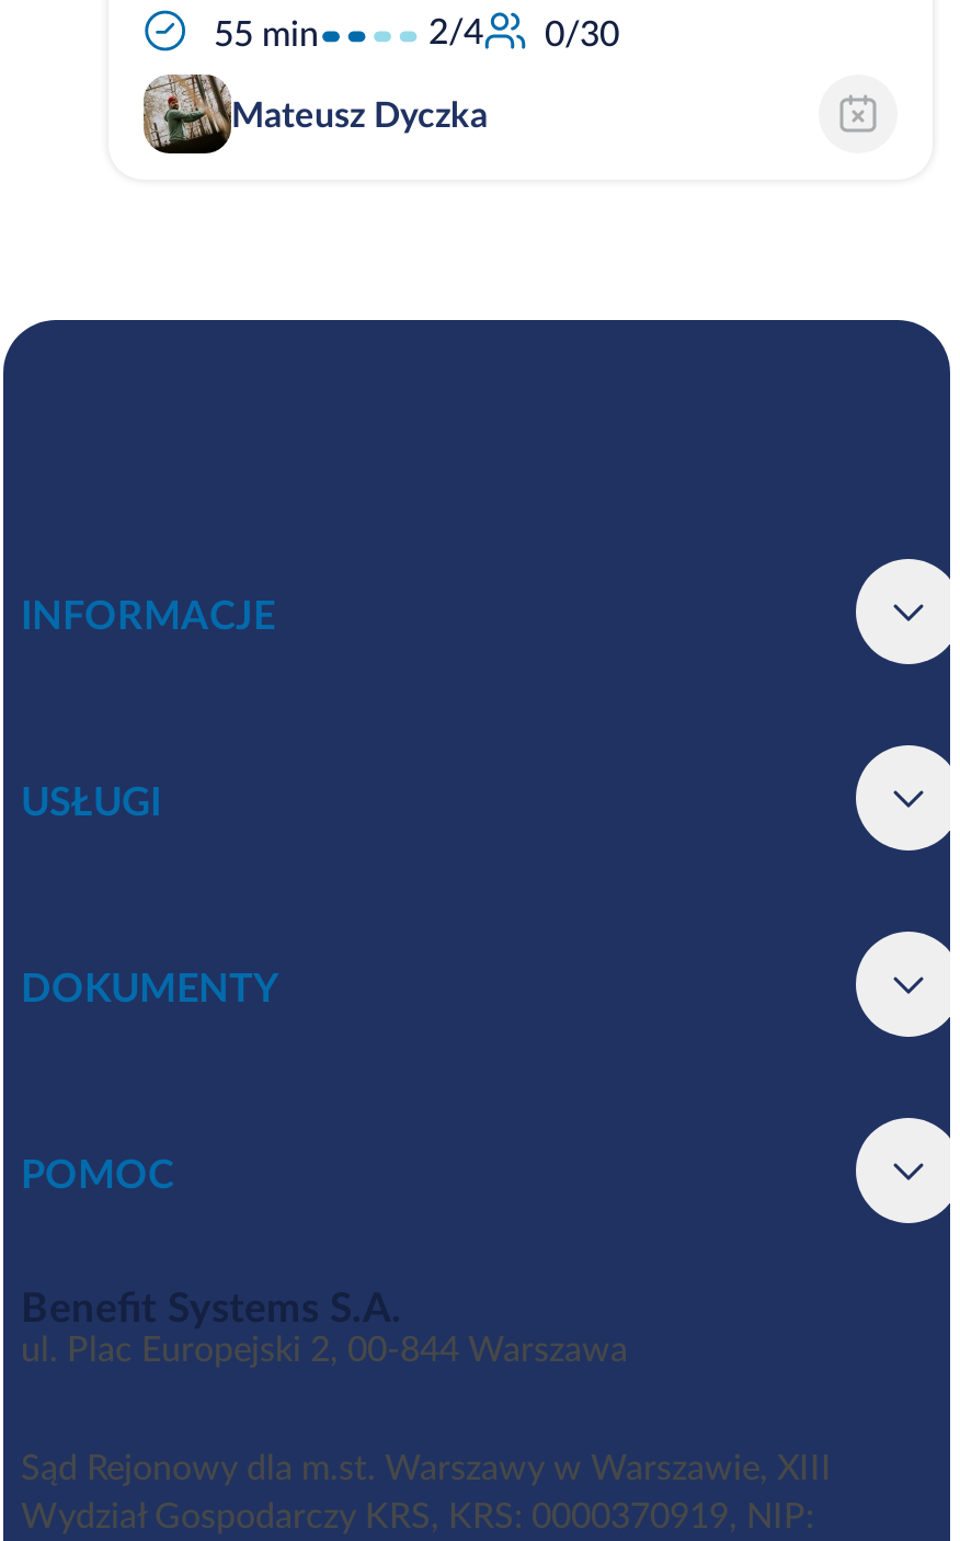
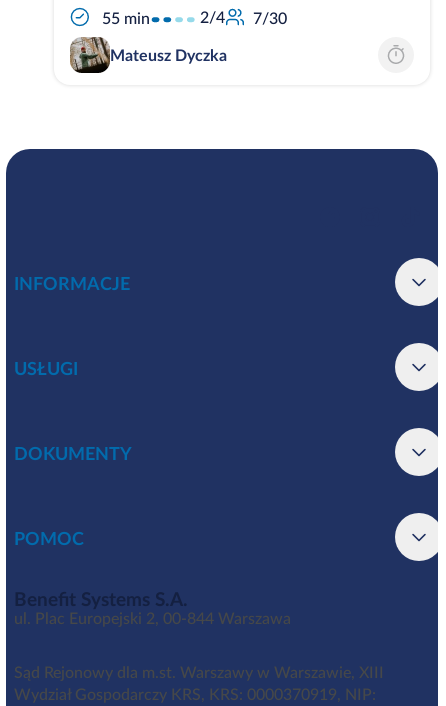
- 2/4 0/30
+ 2/4 7/30
